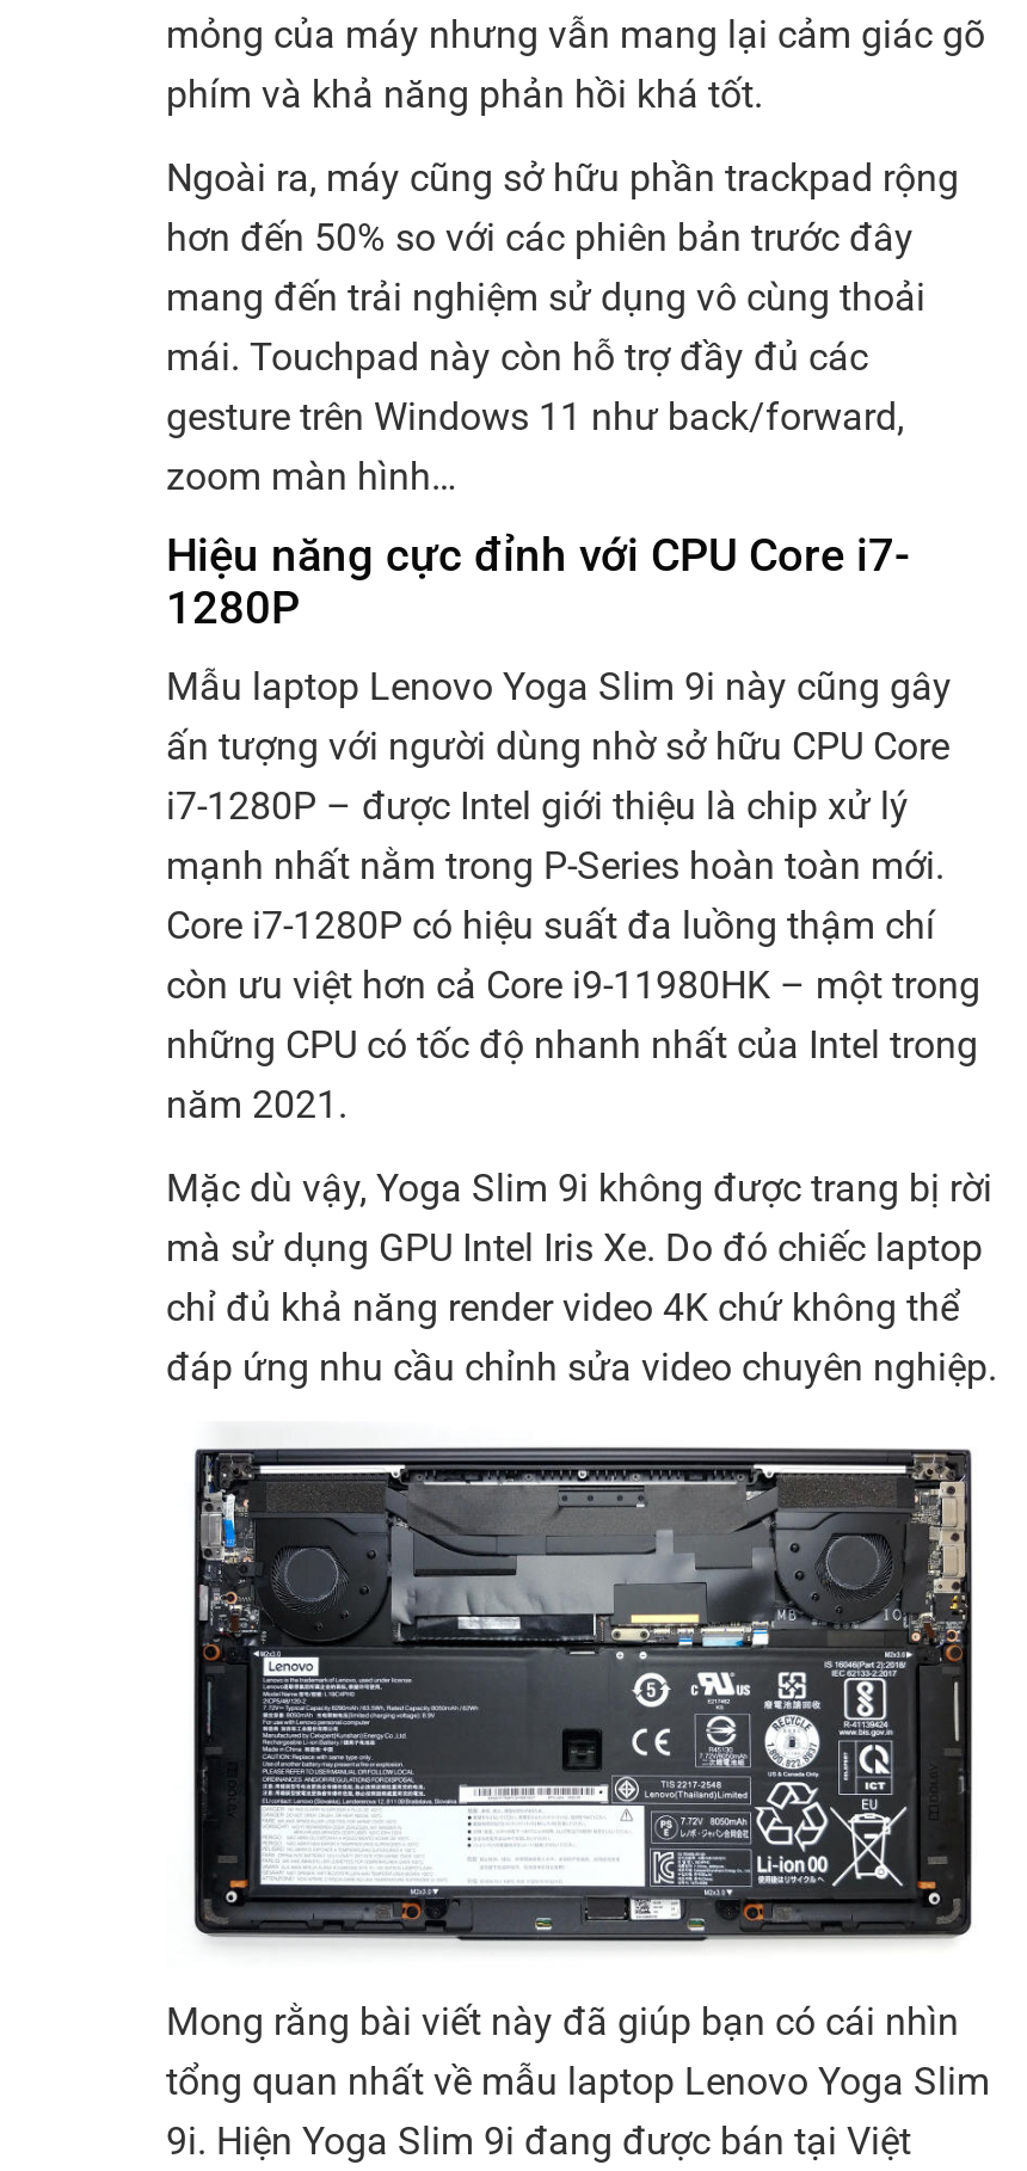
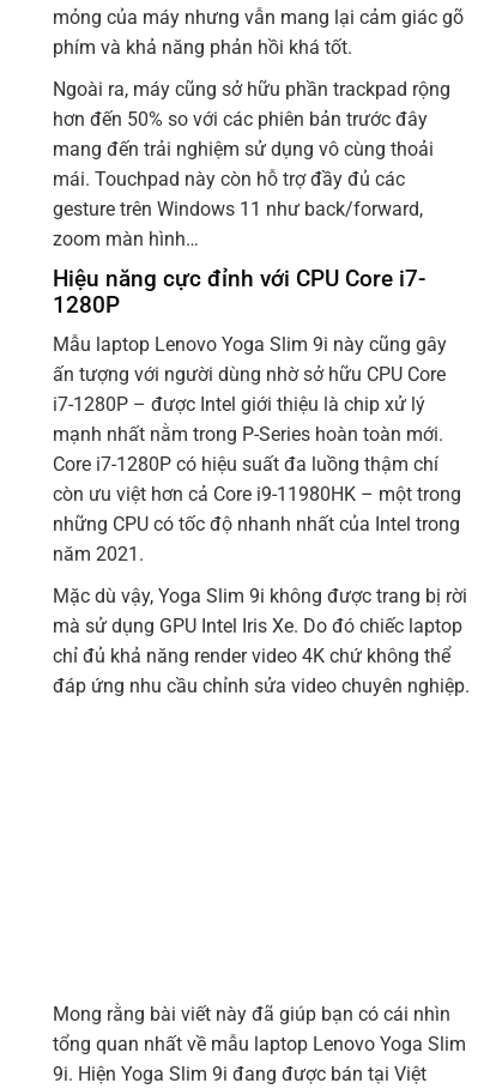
- [image]
